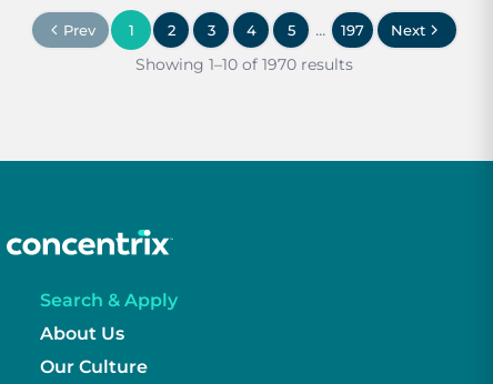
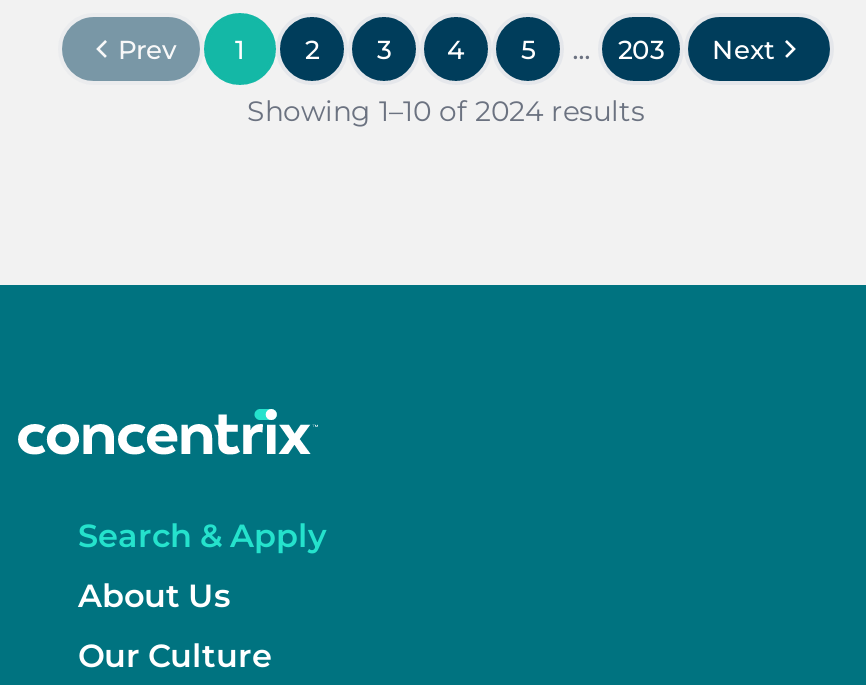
- 197
+ 203

- Showing 1–10 of 1970 results
+ Showing 1–10 of 2024 results
